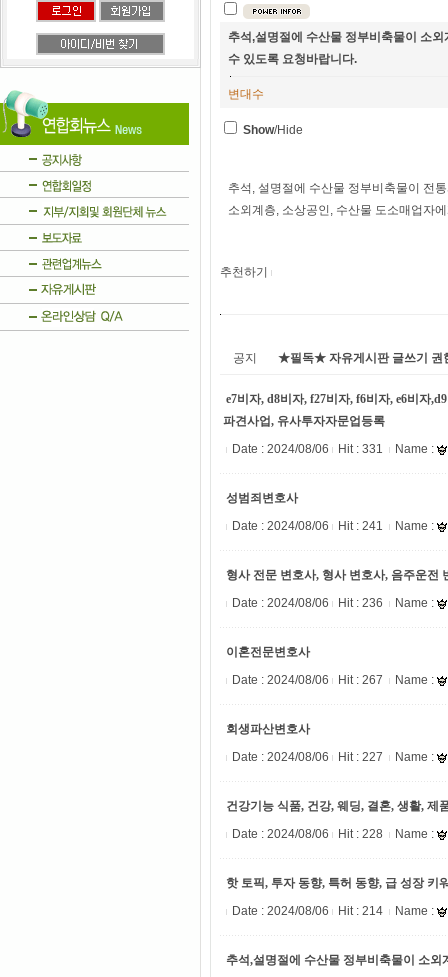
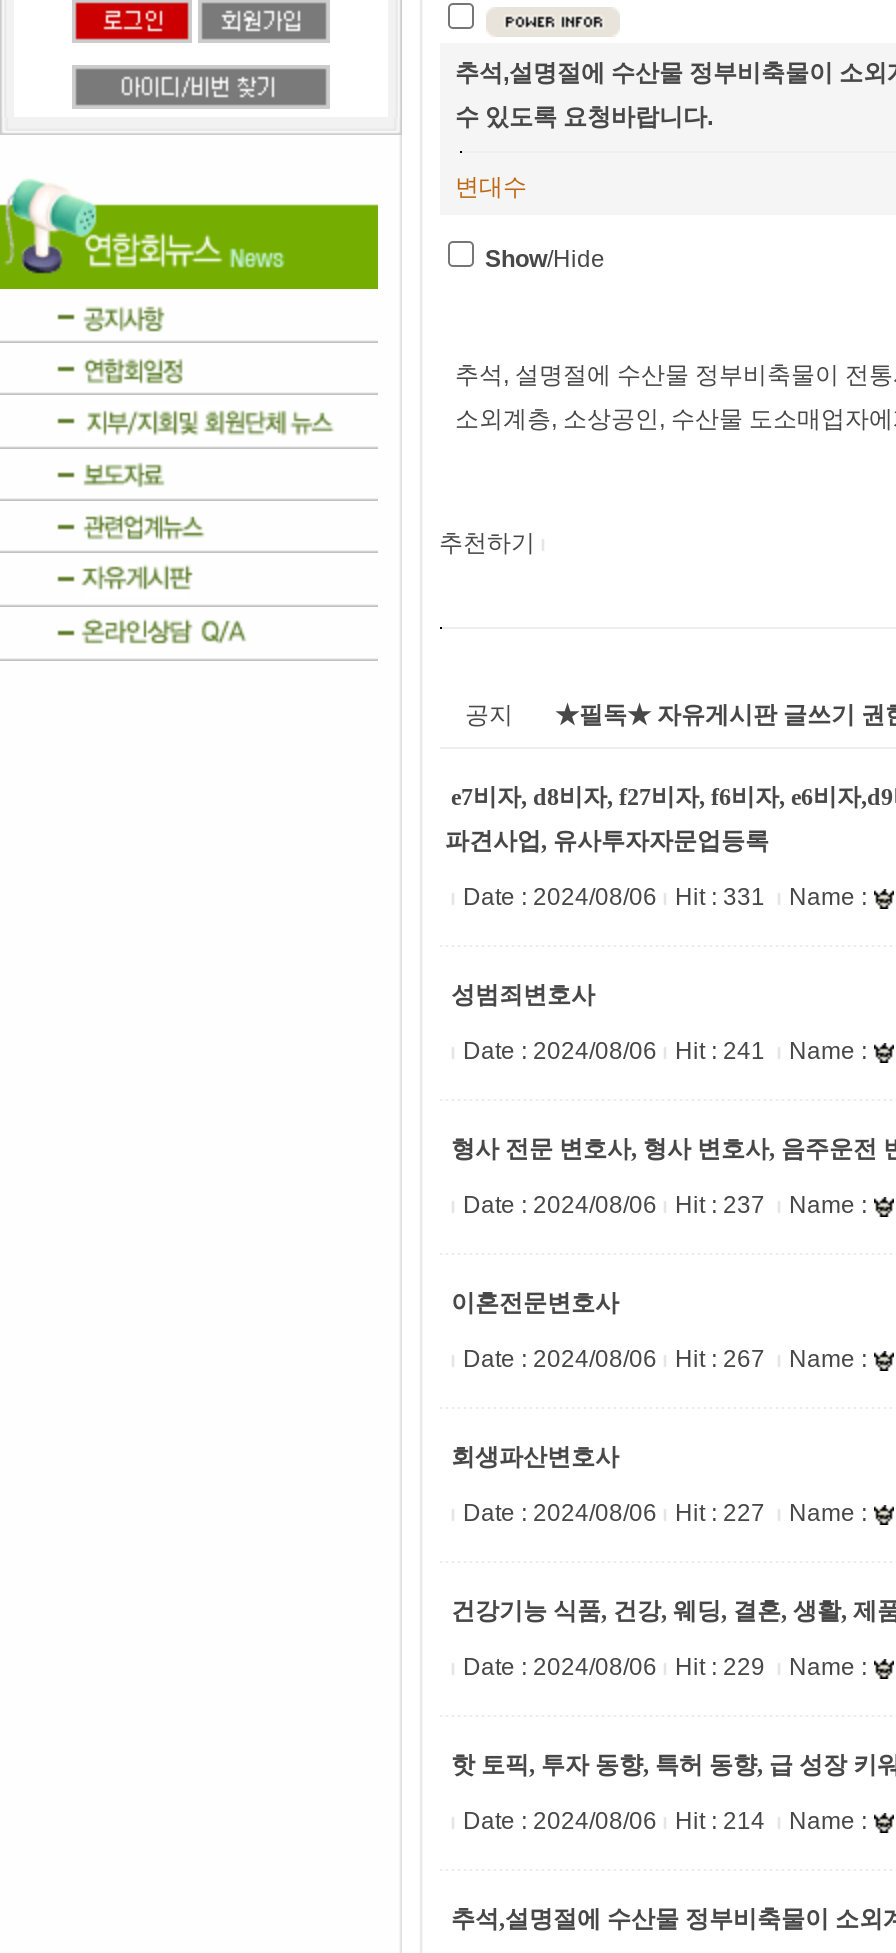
- Date : 2024/08/06 Hit : 236 Name :
+ Date : 2024/08/06 Hit : 237 Name :

- Date : 2024/08/06 Hit : 228 Name :
+ Date : 2024/08/06 Hit : 229 Name :
